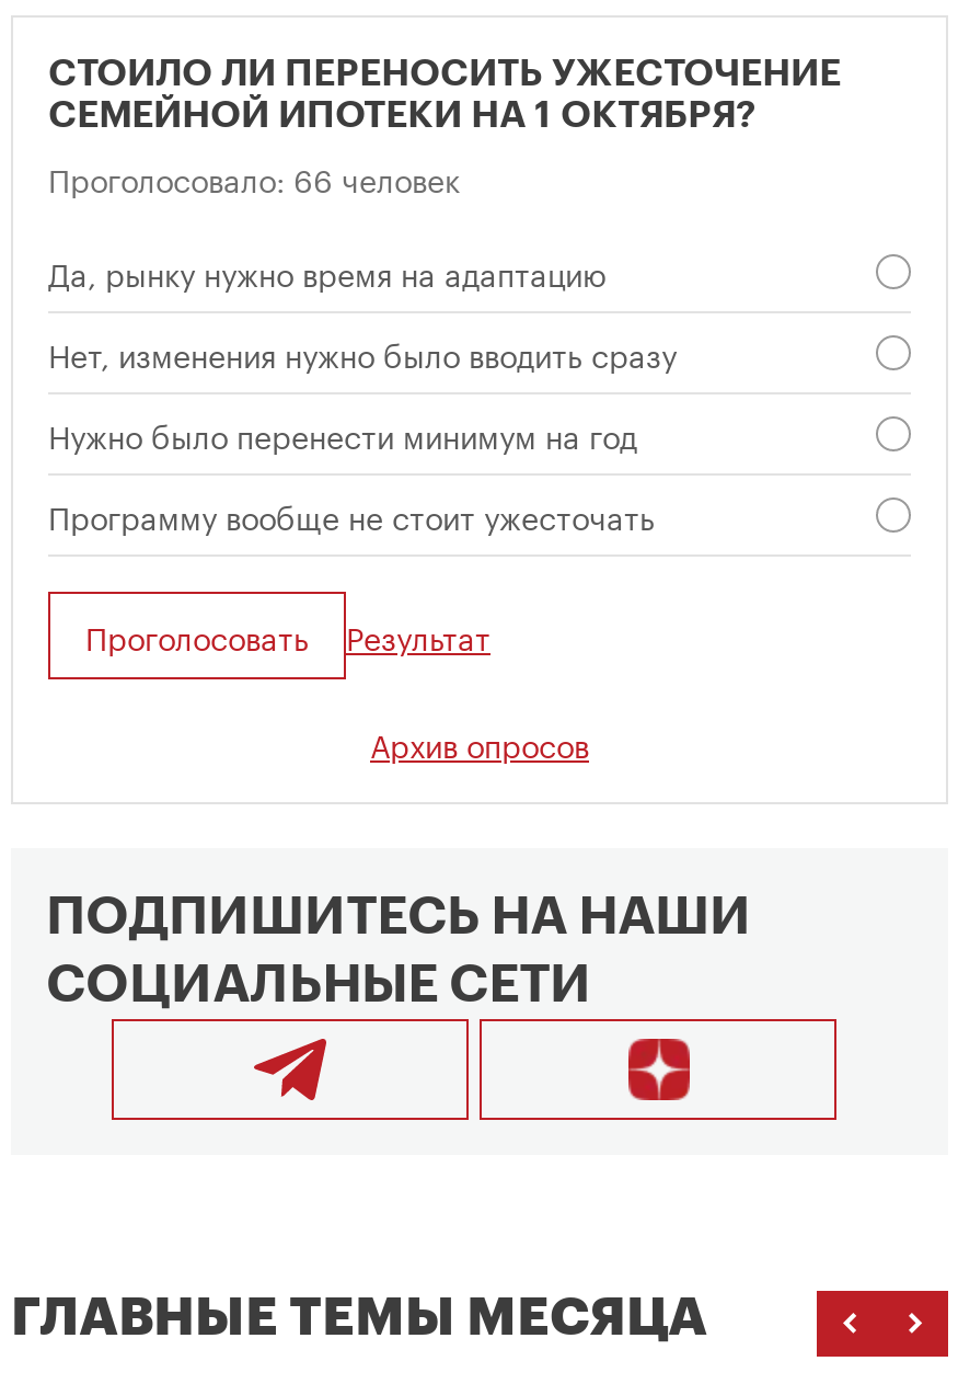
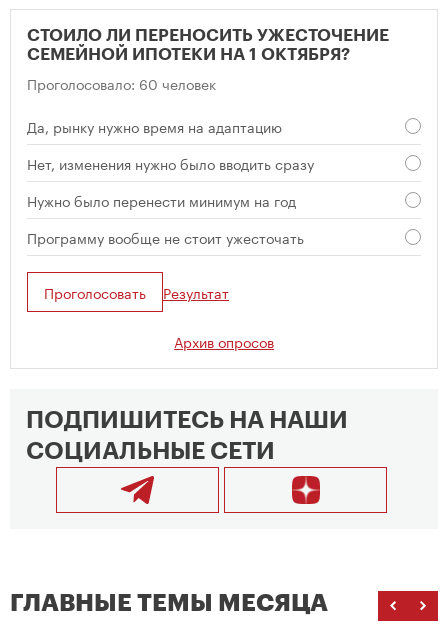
- Проголосовало: 66 человек
+ Проголосовало: 60 человек
